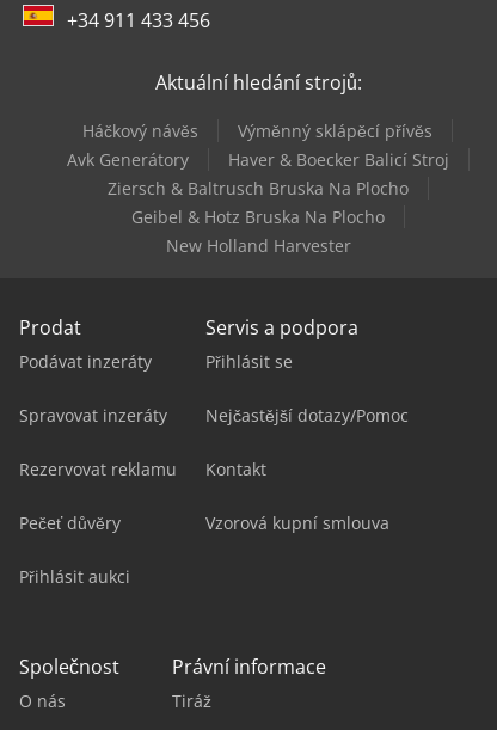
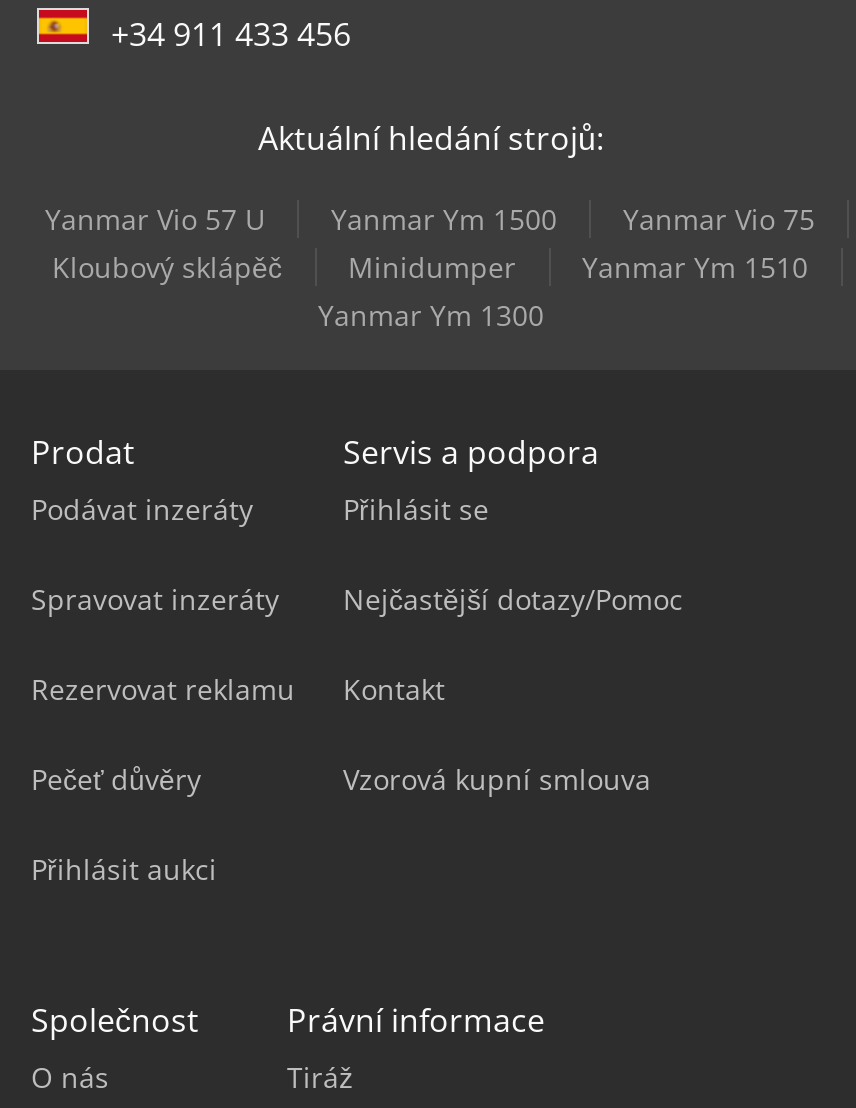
- Háčkový návěs
- Výměnný sklápěcí přívěs
- Avk Generátory
- Haver & Boecker Balicí Stroj
- Ziersch & Baltrusch Bruska Na Plocho
- Geibel & Hotz Bruska Na Plocho
- New Holland Harvester
+ Yanmar Vio 57 U
+ Yanmar Ym 1500
+ Yanmar Vio 75
+ Kloubový sklápěč
+ Minidumper
+ Yanmar Ym 1510
+ Yanmar Ym 1300
